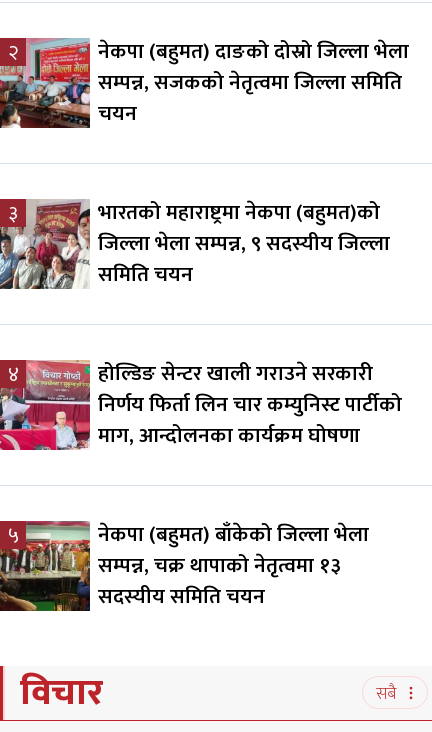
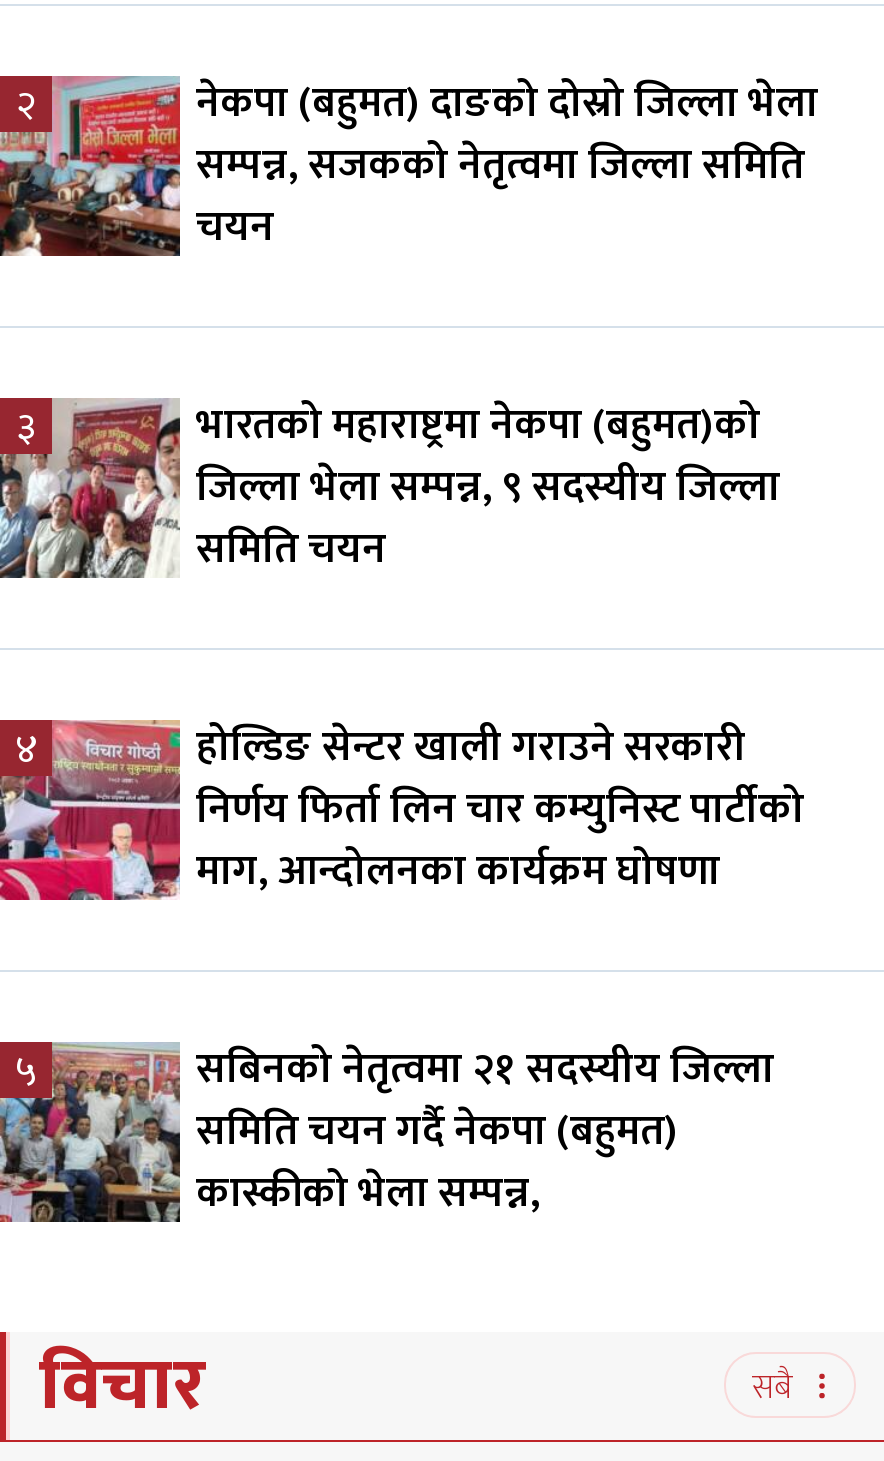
- [image]
- नेकपा (बहुमत) बाँकेको जिल्ला भेला
- सम्पन्न, चक्र थापाको नेतृत्वमा १३
- सदस्यीय समिति चयन
+ [image]
+ सबिनको नेतृत्वमा २१ सदस्यीय जिल्ला
+ समिति चयन गर्दै नेकपा (बहुमत)
+ कास्कीको भेला सम्पन्न,
